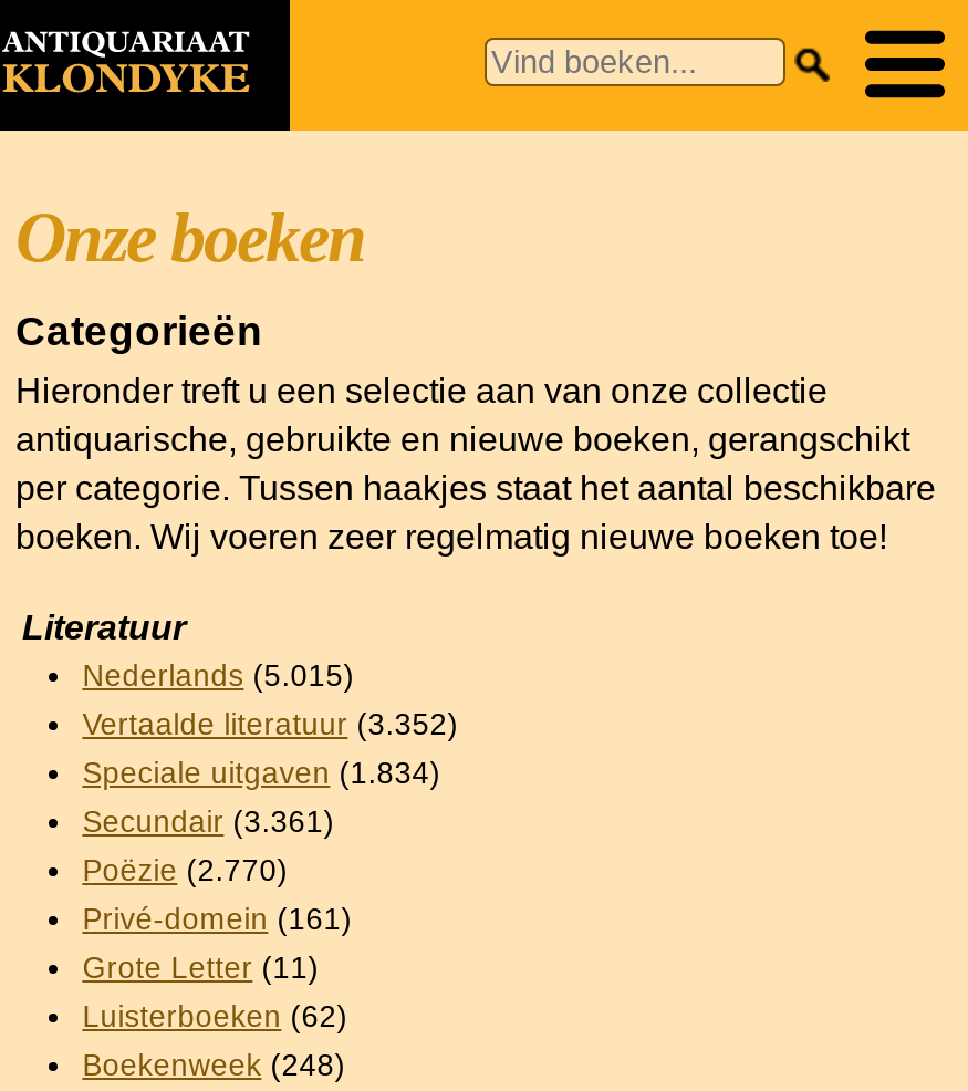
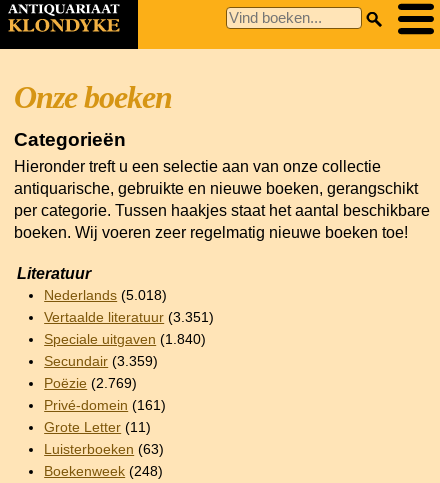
- Nederlands (5.015)
+ Nederlands (5.018)

- Vertaalde literatuur (3.352)
+ Vertaalde literatuur (3.351)

- Speciale uitgaven (1.834)
+ Speciale uitgaven (1.840)

- Secundair (3.361)
+ Secundair (3.359)

- Poëzie (2.770)
+ Poëzie (2.769)

- Luisterboeken (62)
+ Luisterboeken (63)
